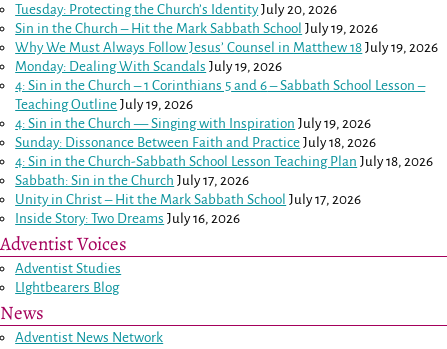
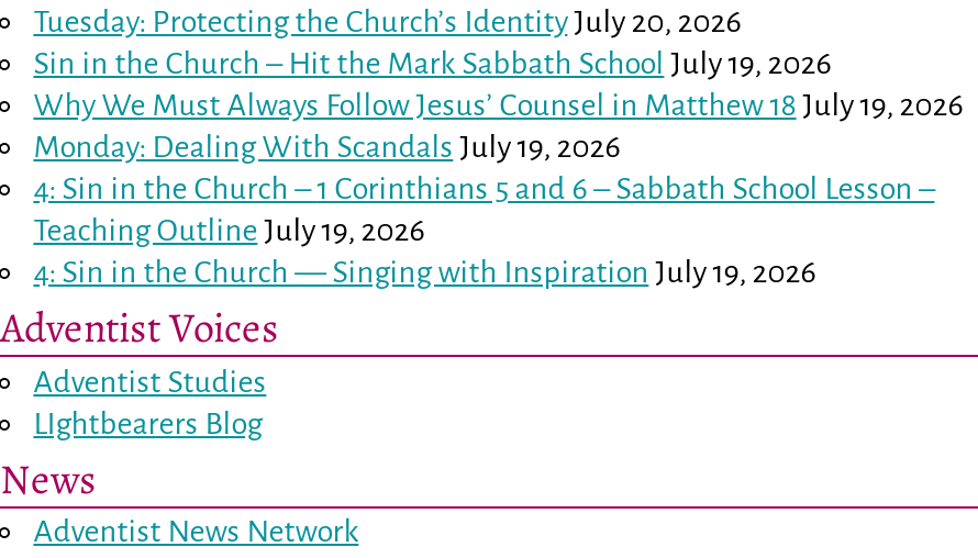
- Sunday: Dissonance Between Faith and Practice July 18, 2026
- 4: Sin in the Church-Sabbath School Lesson Teaching Plan July 18, 2026
- Sabbath: Sin in the Church July 17, 2026
- Unity in Christ – Hit the Mark Sabbath School July 17, 2026
- Inside Story: Two Dreams July 16, 2026
